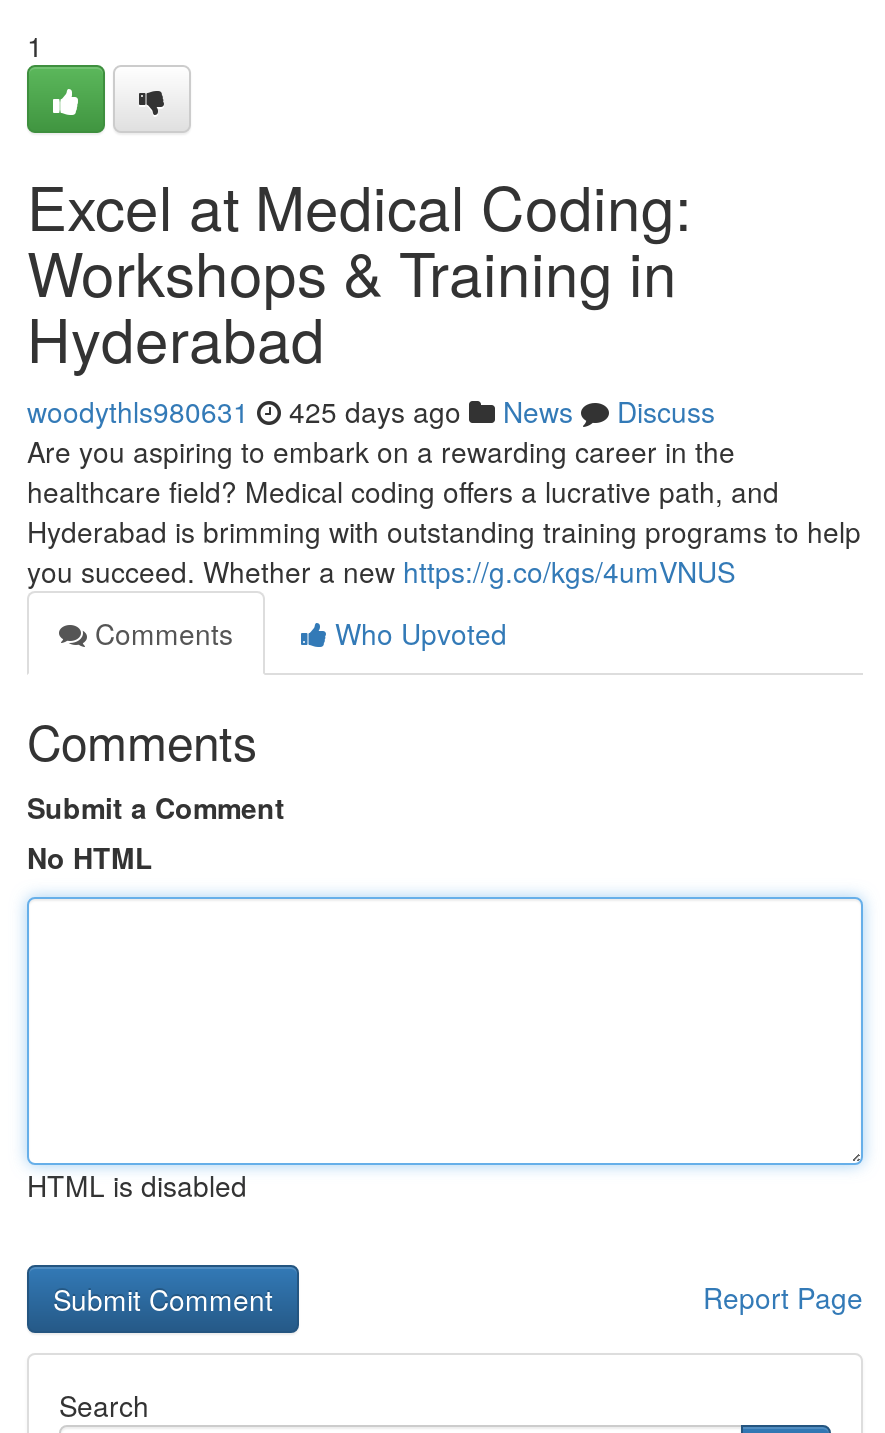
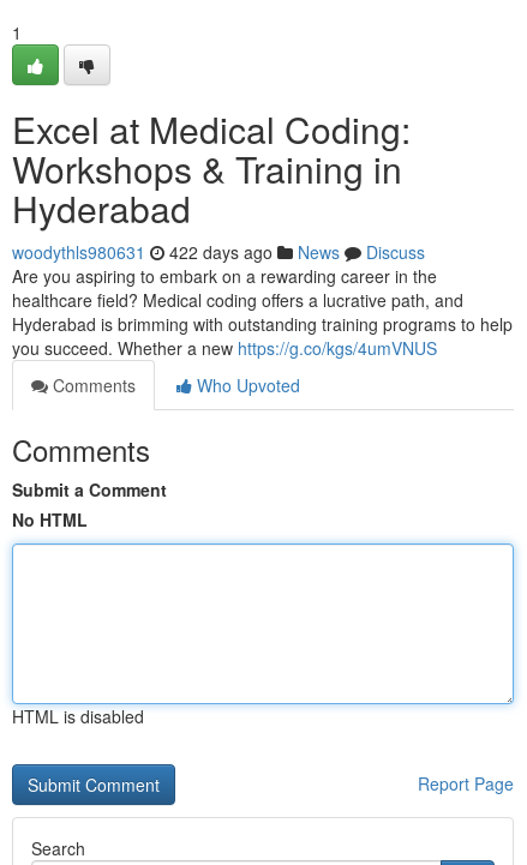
- woodythls980631 425 days ago News Discuss
+ woodythls980631 422 days ago News Discuss
